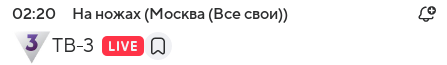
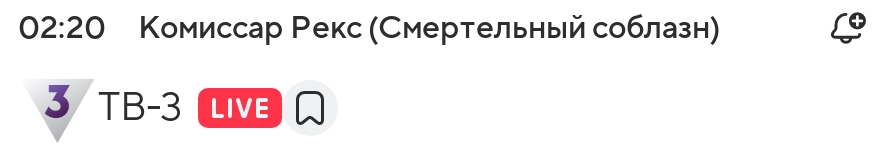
- На ножах (Москва (Все свои))
+ Комиссар Рекс (Смертельный соблазн)
